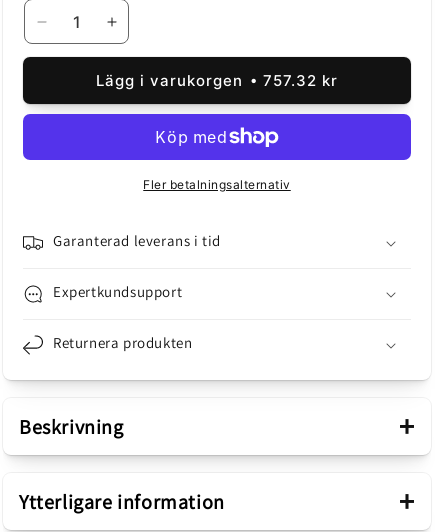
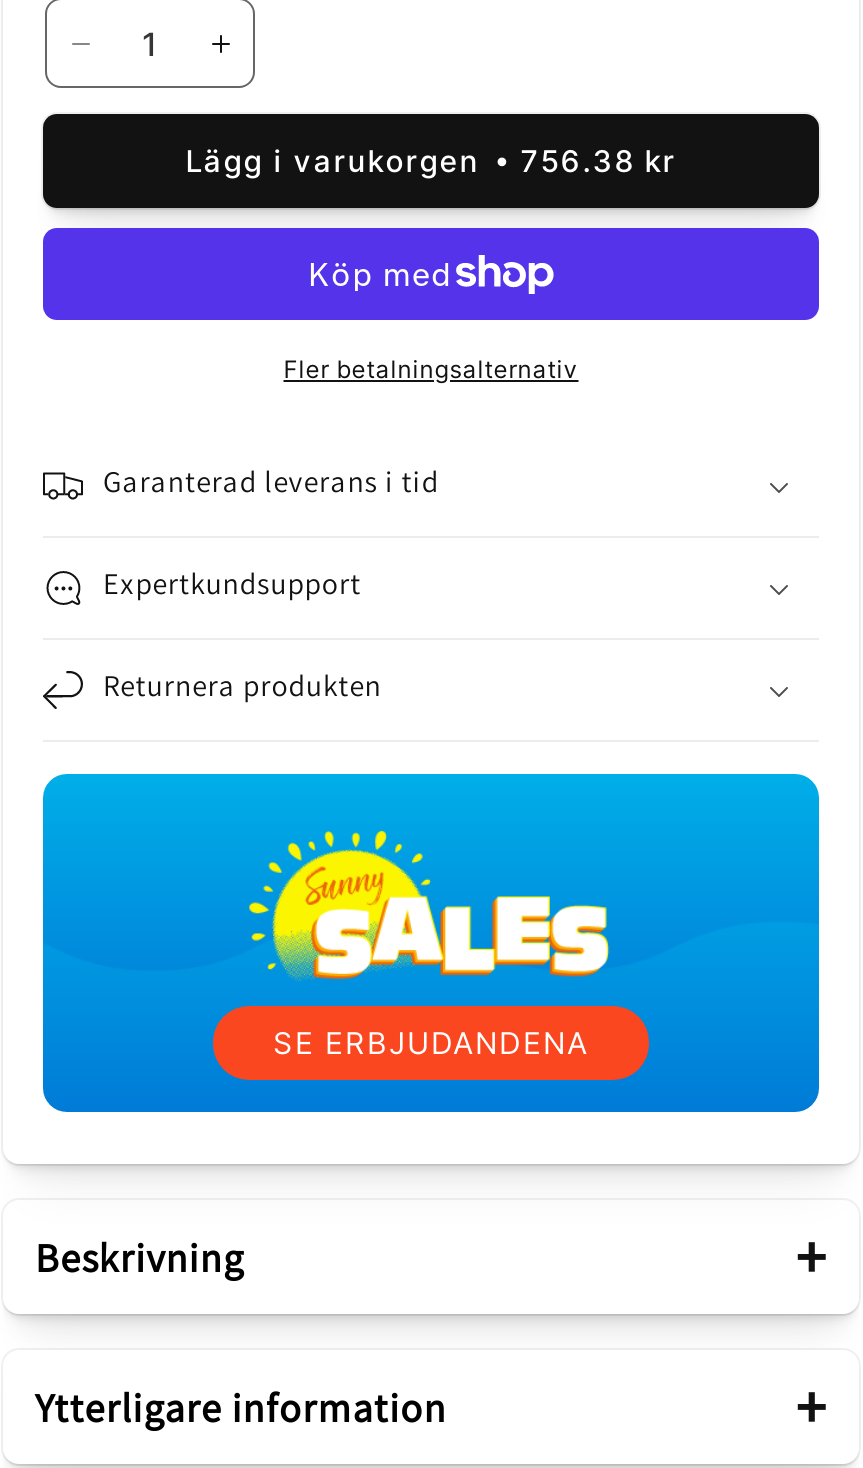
- 757.32 kr
+ 756.38 kr

+ [image]
+ SE ERBJUDANDENA
